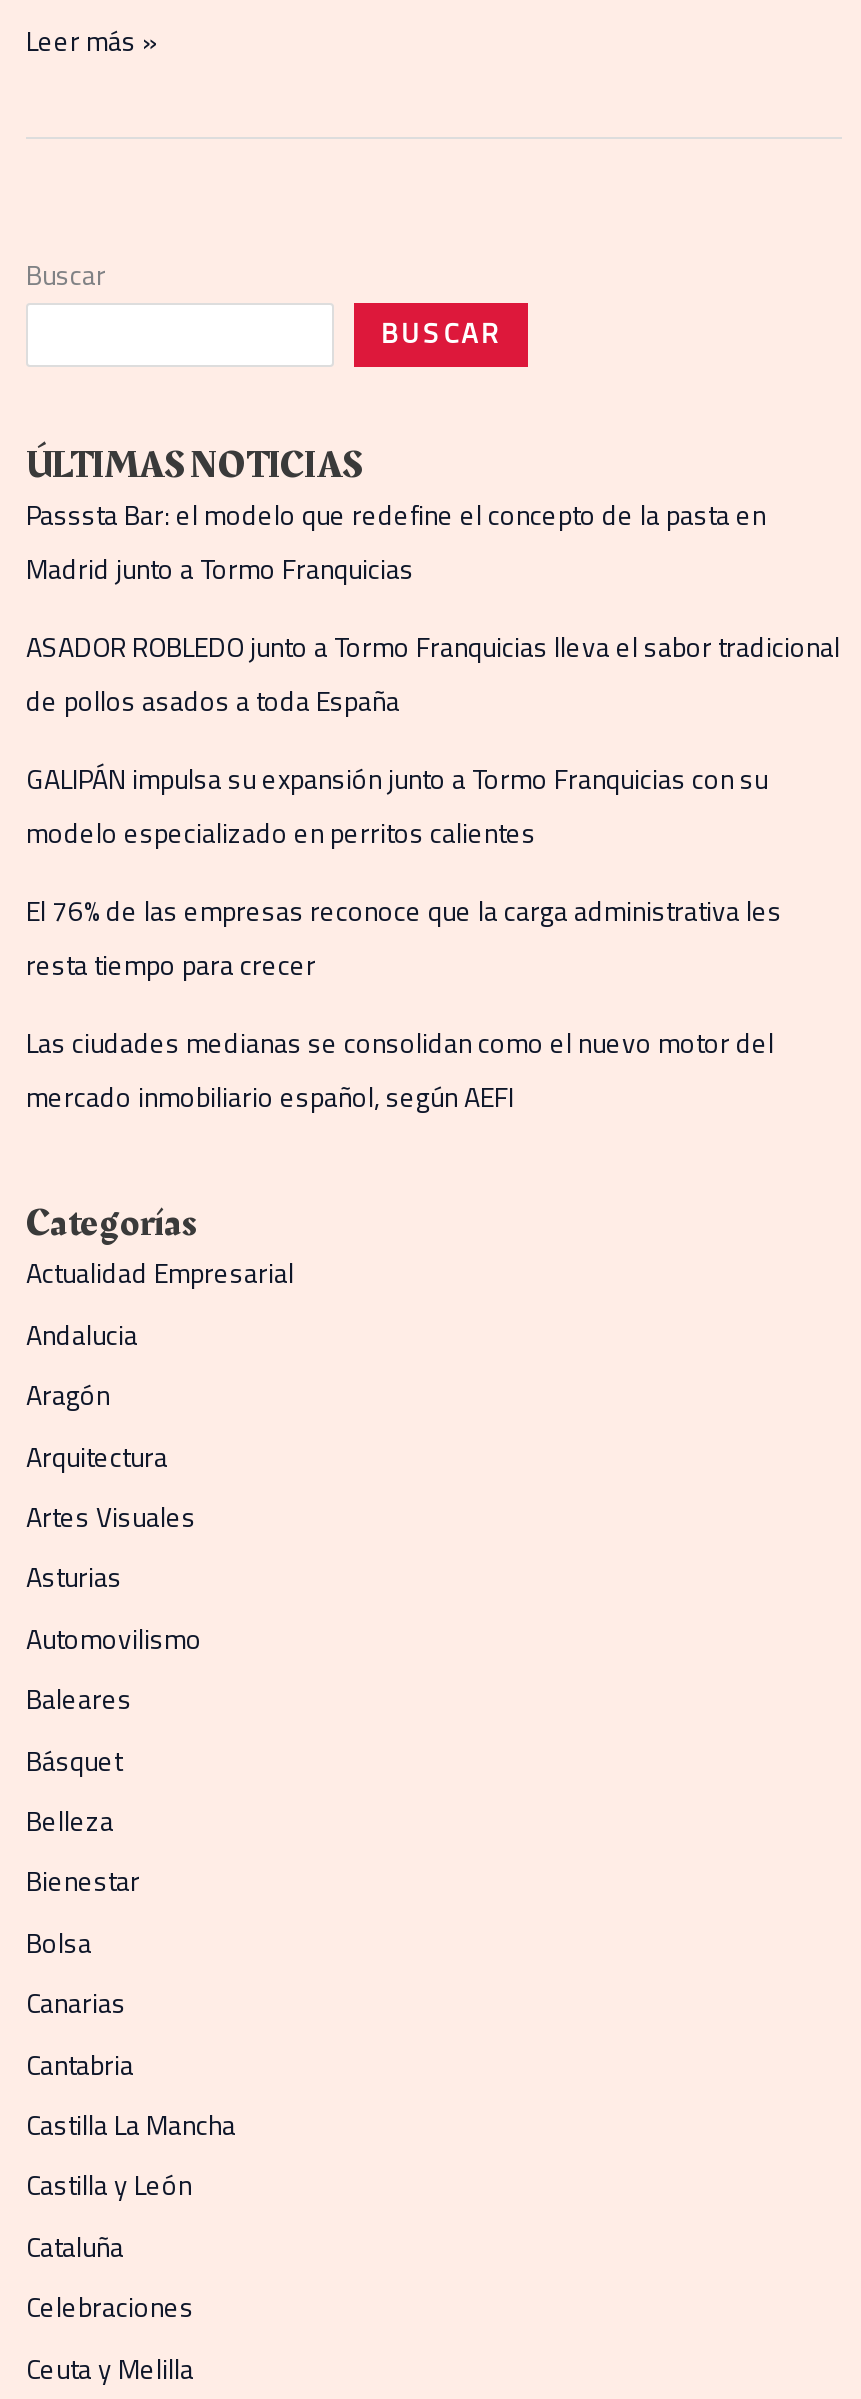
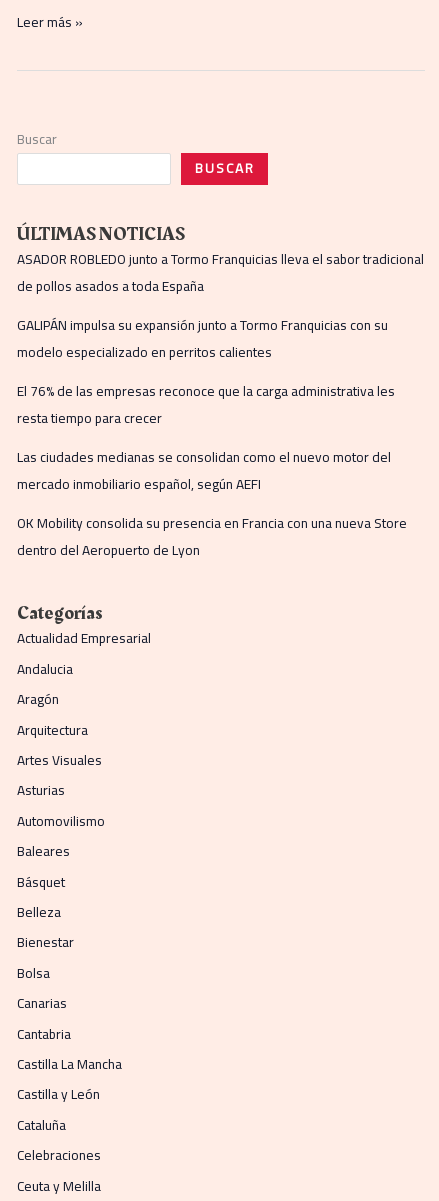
- Passsta Bar: el modelo que redefine el concepto de la pasta en
- Madrid junto a Tormo Franquicias

moved up: ASADOR ROBLEDO junto a Tormo Franquicias lleva el sabor tradicional | de pollos asados a toda España | GALIPÁN impulsa su expansión junto a Tormo Franquicias con su | modelo especializado en perritos calientes | El 76% de las empresas reconoce que la carga administrativa les | resta tiempo para crecer | Las ciudades medianas se consolidan como el nuevo motor del | mercado inmobiliario español, según AEFI

+ OK Mobility consolida su presencia en Francia con una nueva Store
+ dentro del Aeropuerto de Lyon
